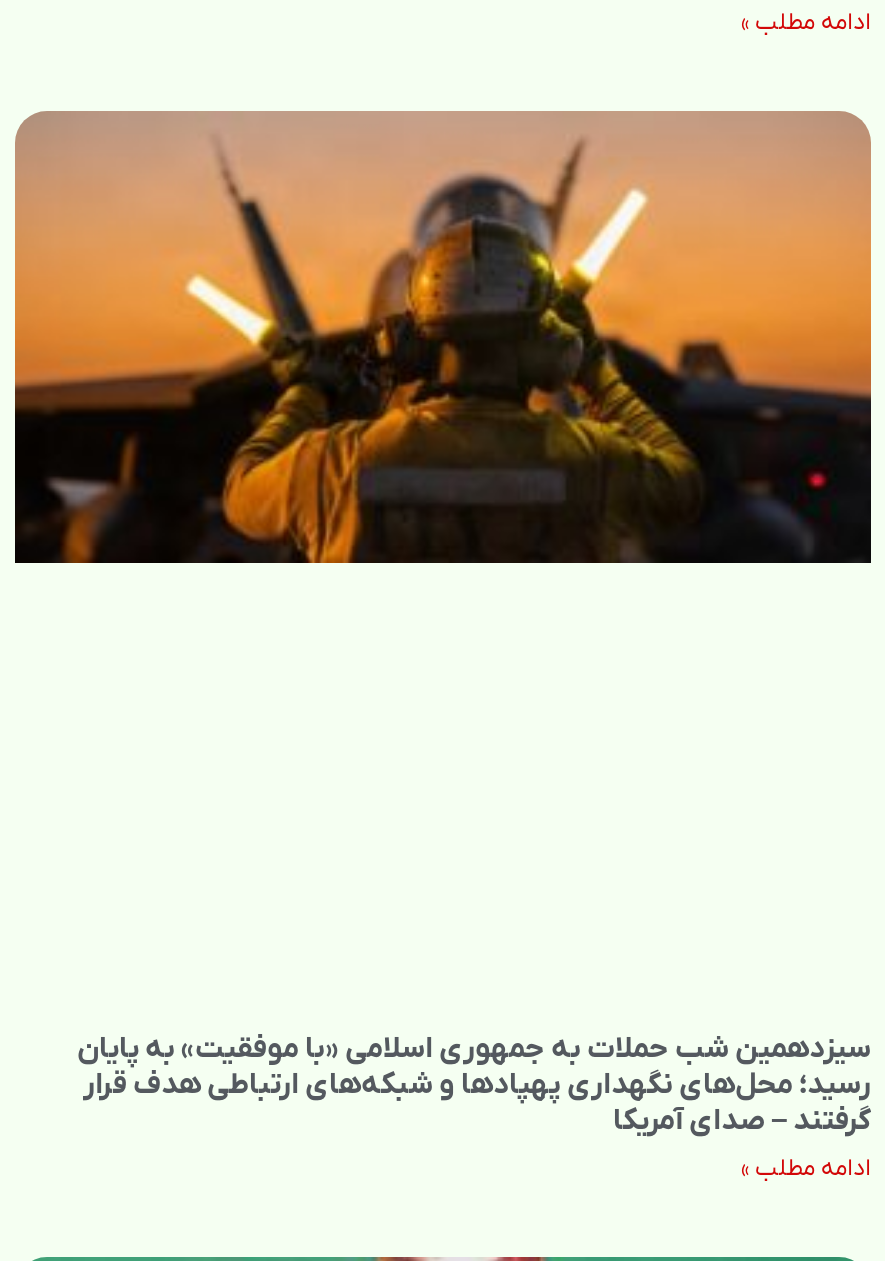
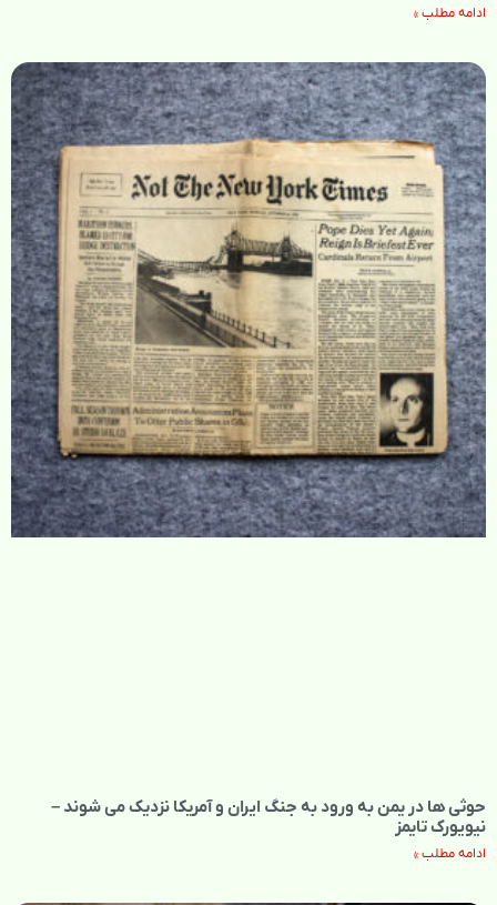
- [image]
+ [image]

- سیزدهمین شب حملات به جمهوری اسلامی «با موفقیت» به پایان
- رسید؛ محل‌های نگهداری پهپادها و شبکه‌های ارتباطی هدف قرار
- گرفتند – صدای آمریکا
+ حوثی ها در یمن به ورود به جنگ ایران و آمریکا نزدیک می شوند –
+ نیویورک تایمز
